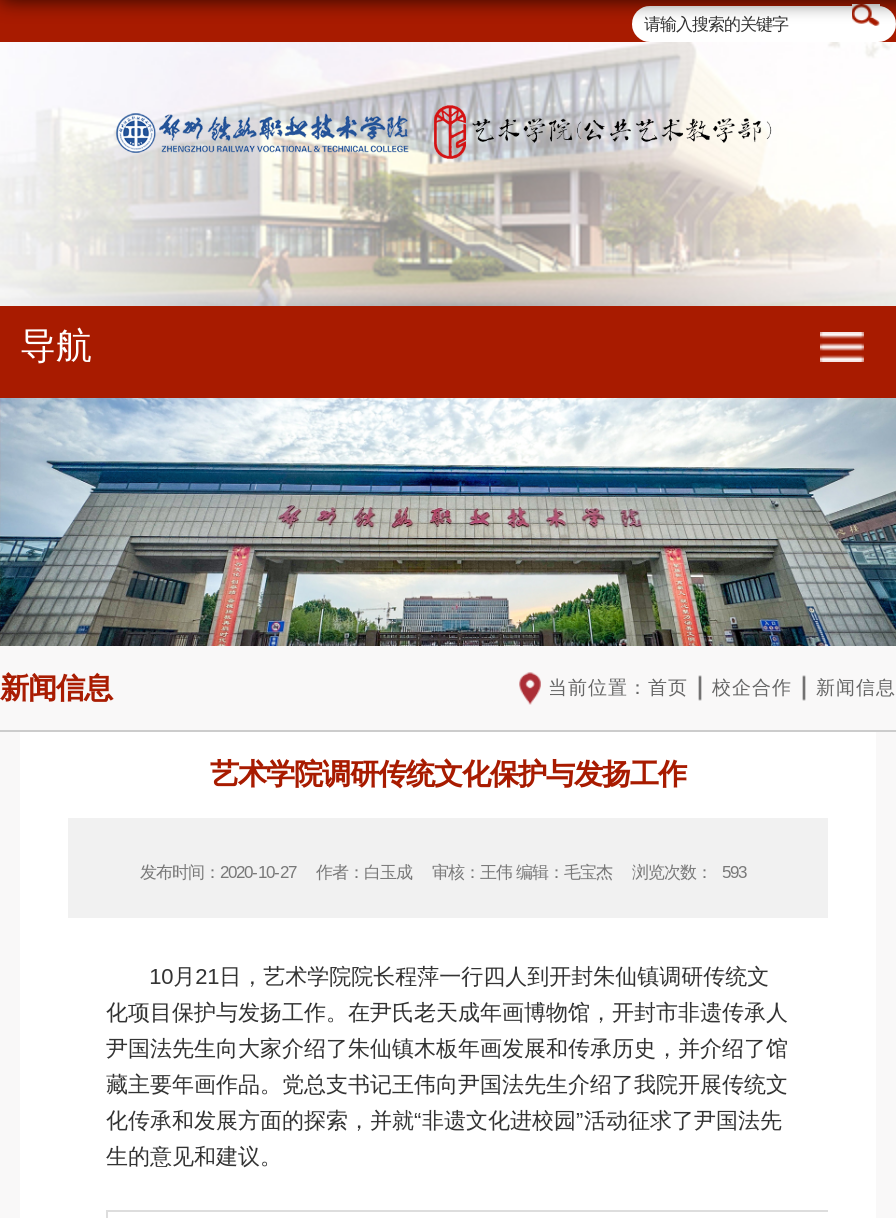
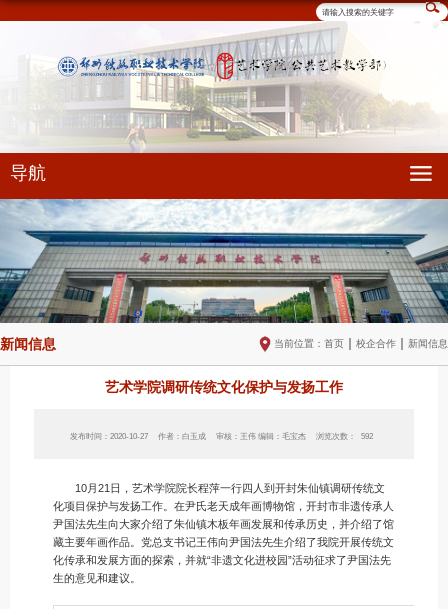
- 发布时间：2020-10-27 作者：白玉成 审核：王伟 编辑：毛宝杰 浏览次数： 593
+ 发布时间：2020-10-27 作者：白玉成 审核：王伟 编辑：毛宝杰 浏览次数： 592
